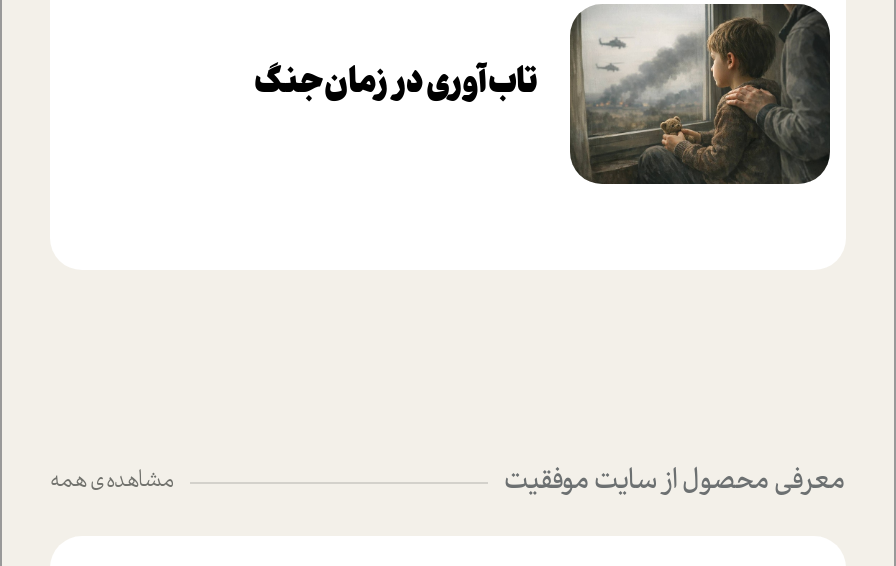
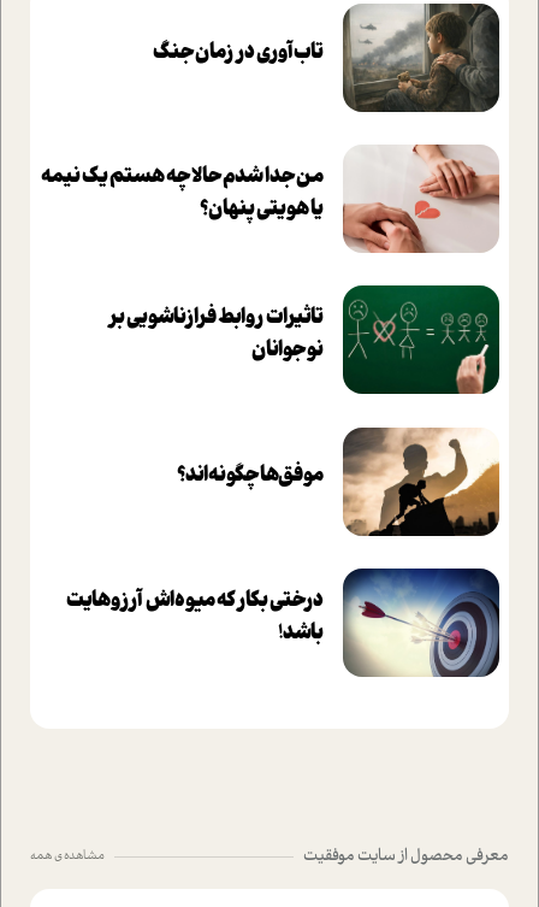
+ [image]
+ من جدا شدم حالا چه هستم یک نیمه
+ یا هویتی پنهان؟
+ تاثيرات روابط فرا‌زناشويي بر
+ نوجوانان

+ [image]
+ درختی بکار که میوه‌اش آرزوهایت
+ باشد!

+ [image]
+ موفق‌ها چگونه‌اند؟

+ [image]
